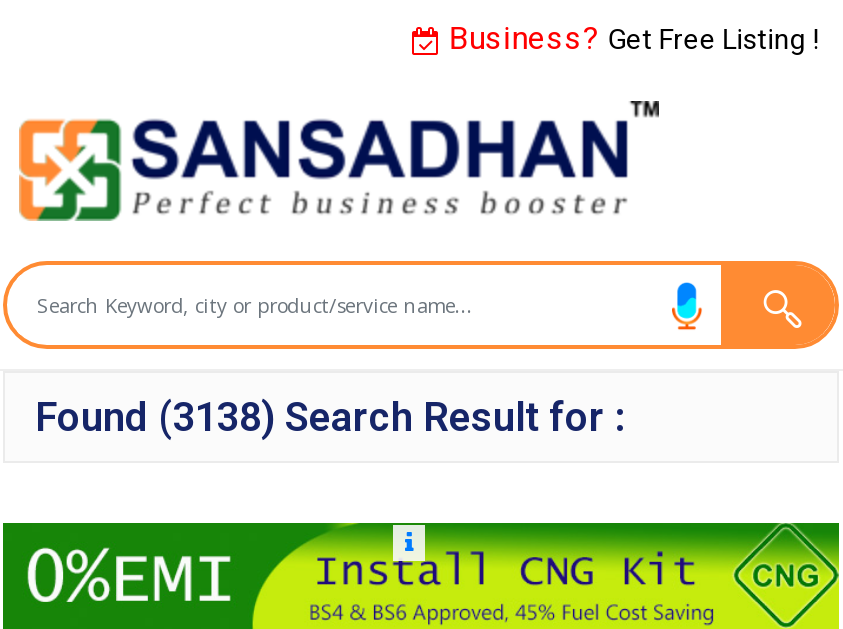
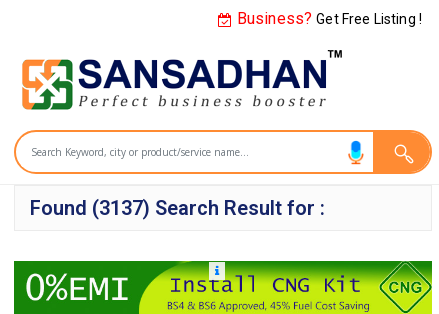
- Found (3138) Search Result for :
+ Found (3137) Search Result for :
